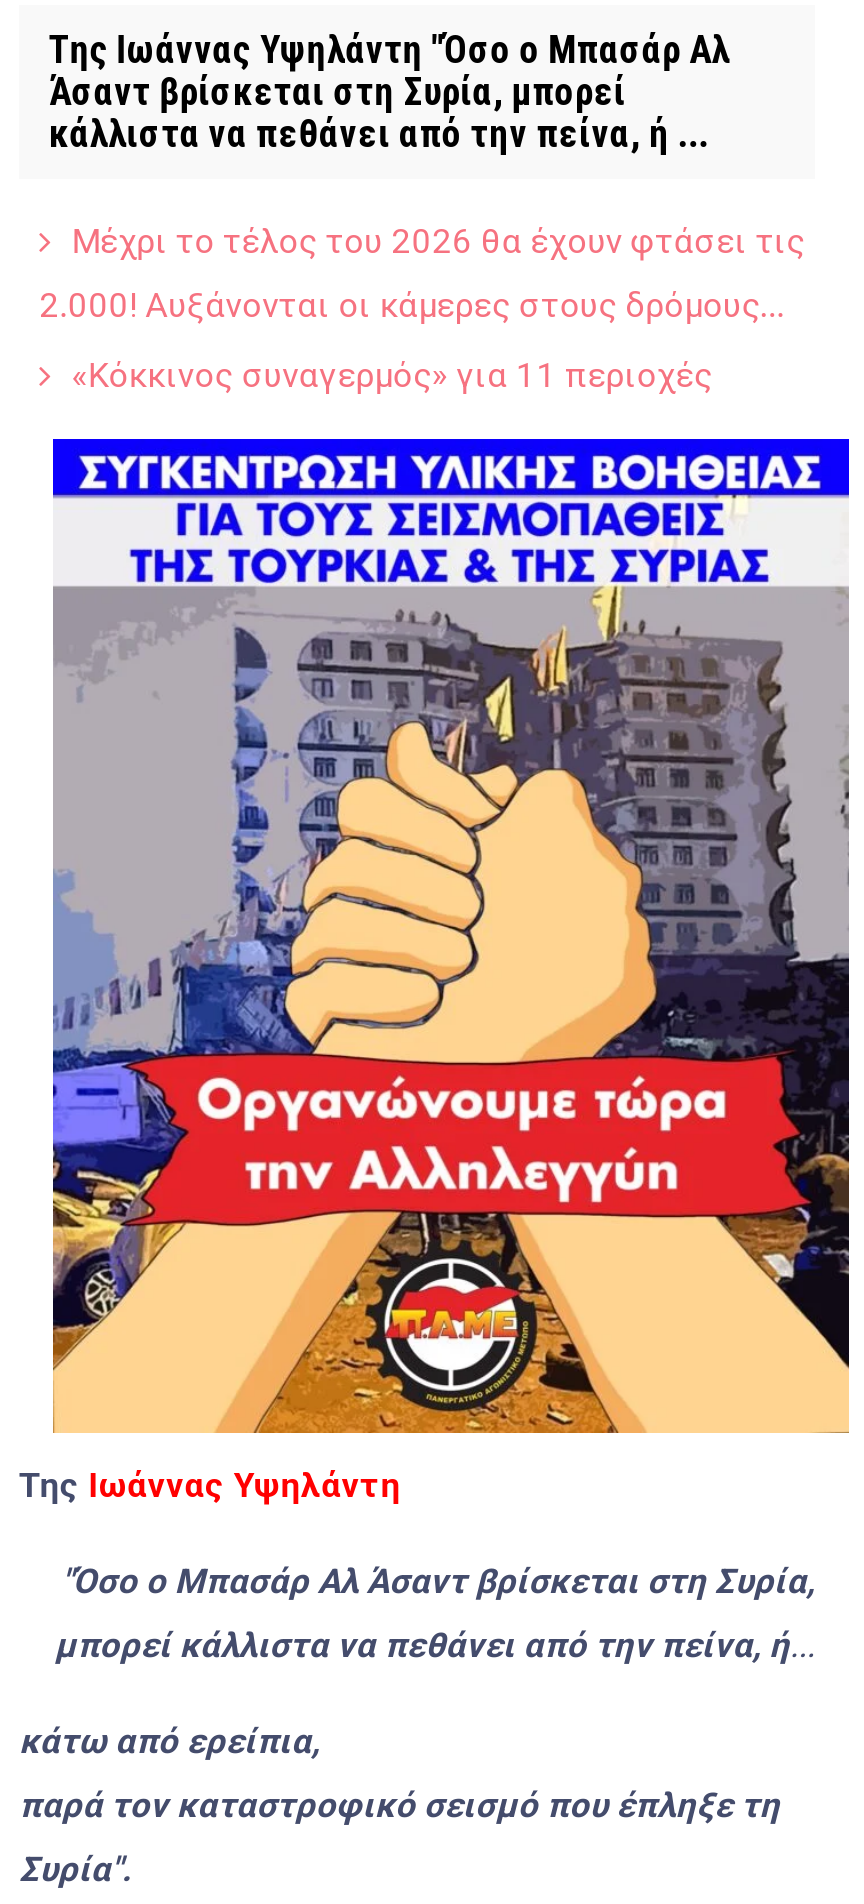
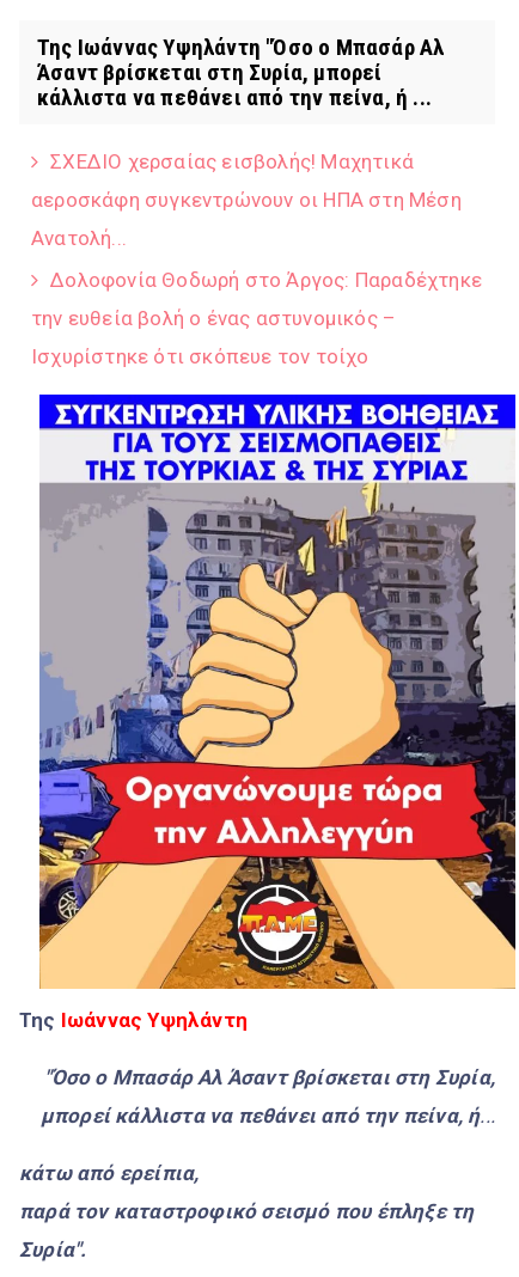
- Μέχρι το τέλος του 2026 θα έχουν φτάσει τις
- 2.000! Αυξάνονται οι κάμερες στους δρόμους...
- «Κόκκινος συναγερμός» για 11 περιοχές
+ ΣΧΕΔΙΟ χερσαίας εισβολής! Μαχητικά
+ αεροσκάφη συγκεντρώνουν οι ΗΠΑ στη Μέση
+ Ανατολή...
+ Δολοφονία Θοδωρή στο Άργος: Παραδέχτηκε
+ την ευθεία βολή ο ένας αστυνομικός –
+ Ισχυρίστηκε ότι σκόπευε τον τοίχο
